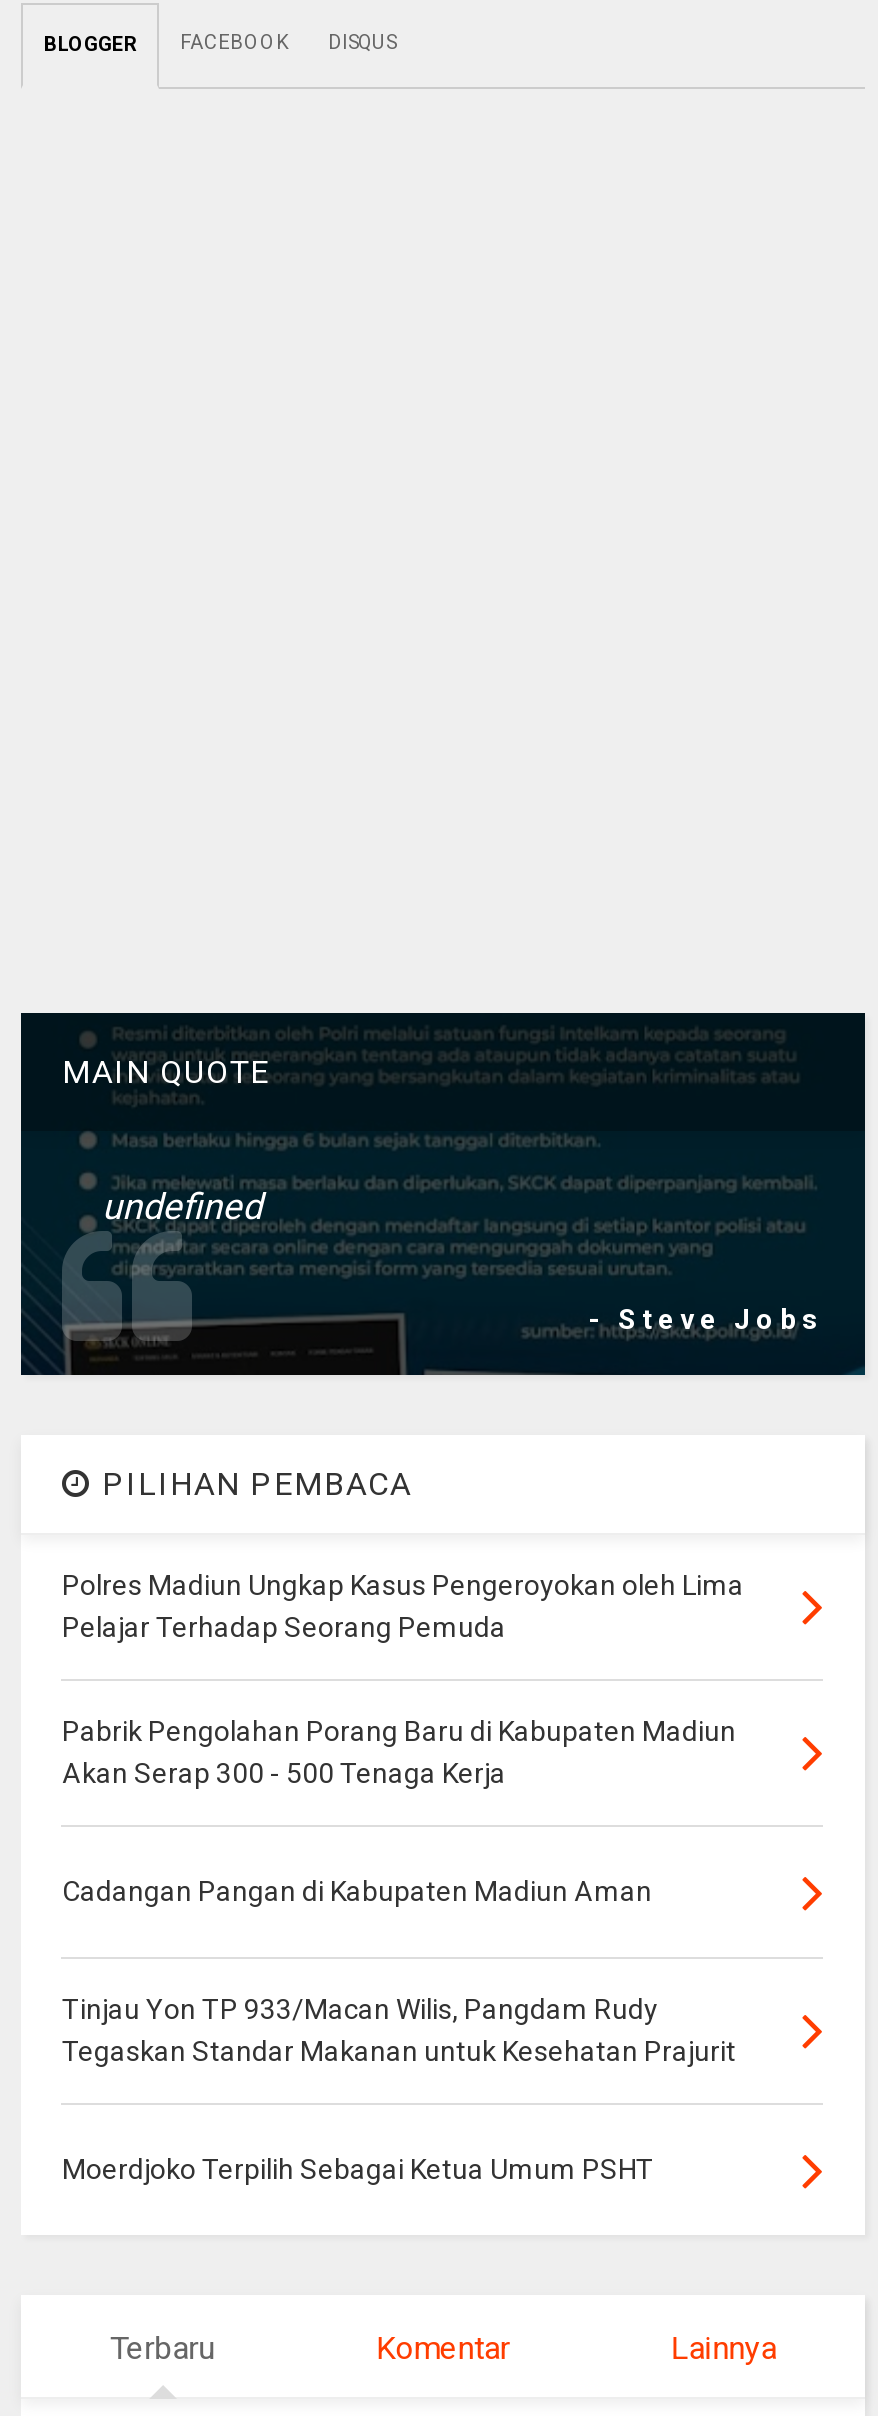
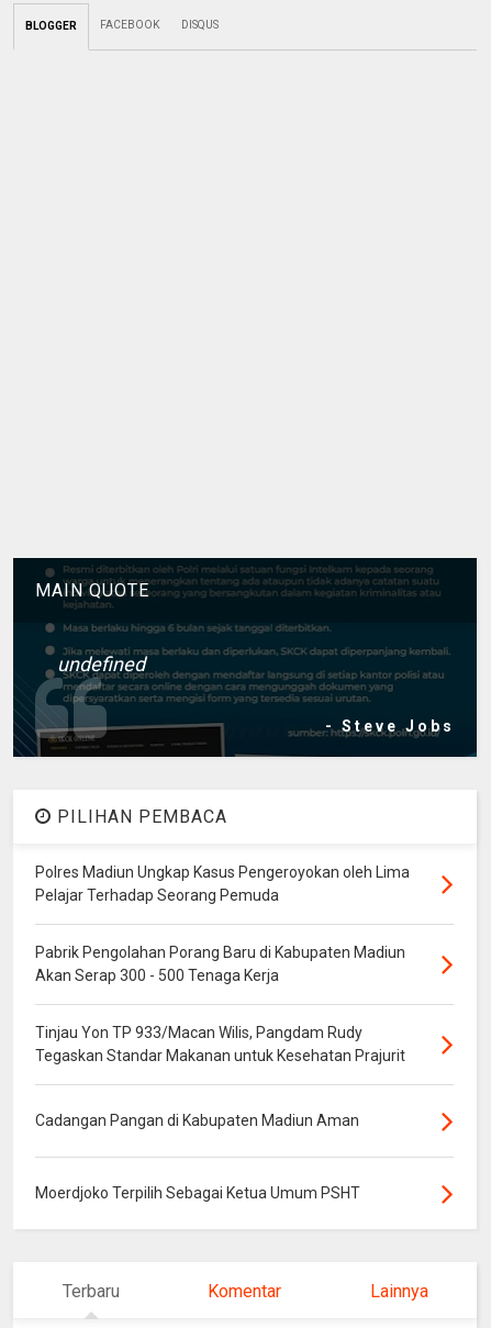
moved down: Cadangan Pangan di Kabupaten Madiun Aman

moved up: Tinjau Yon TP 933/Macan Wilis, Pangdam Rudy | Tegaskan Standar Makanan untuk Kesehatan Prajurit
